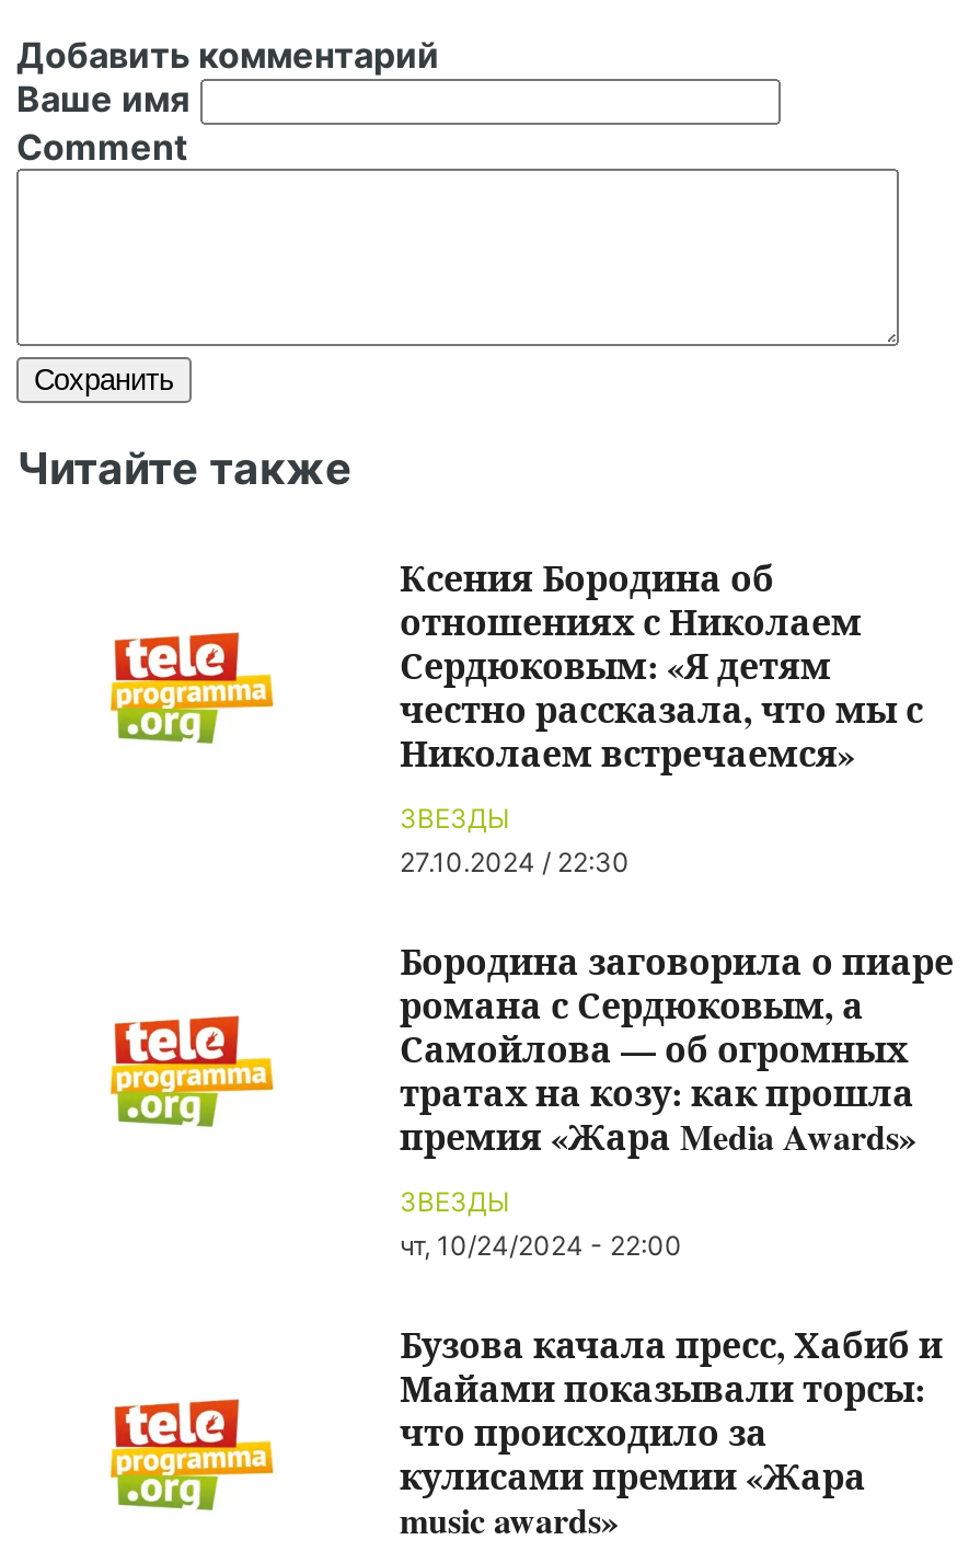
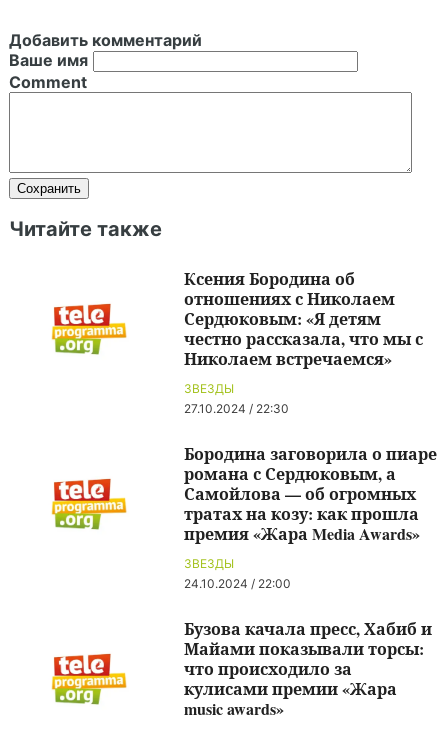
- чт, 10/24/2024 - 22:00
+ 24.10.2024 / 22:00
